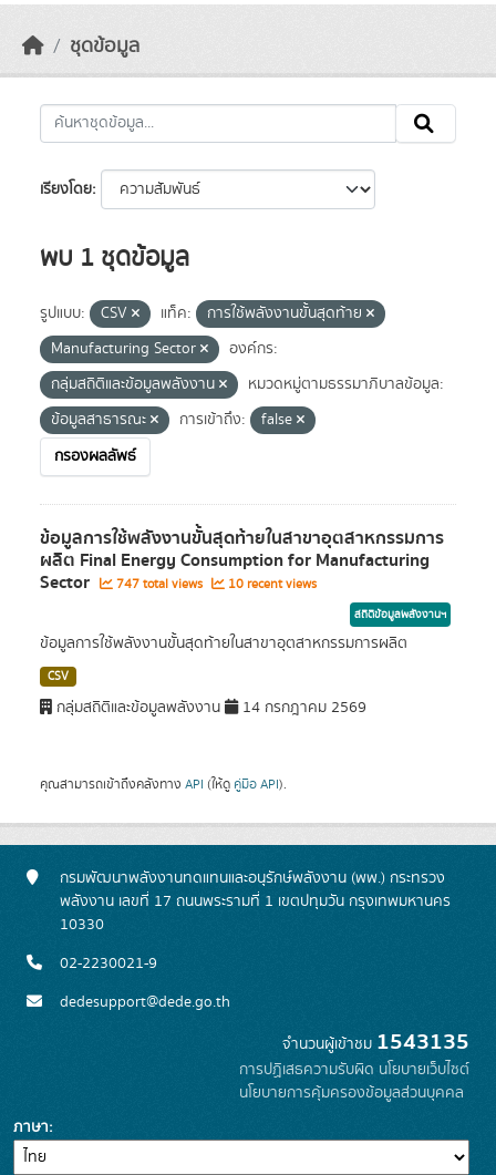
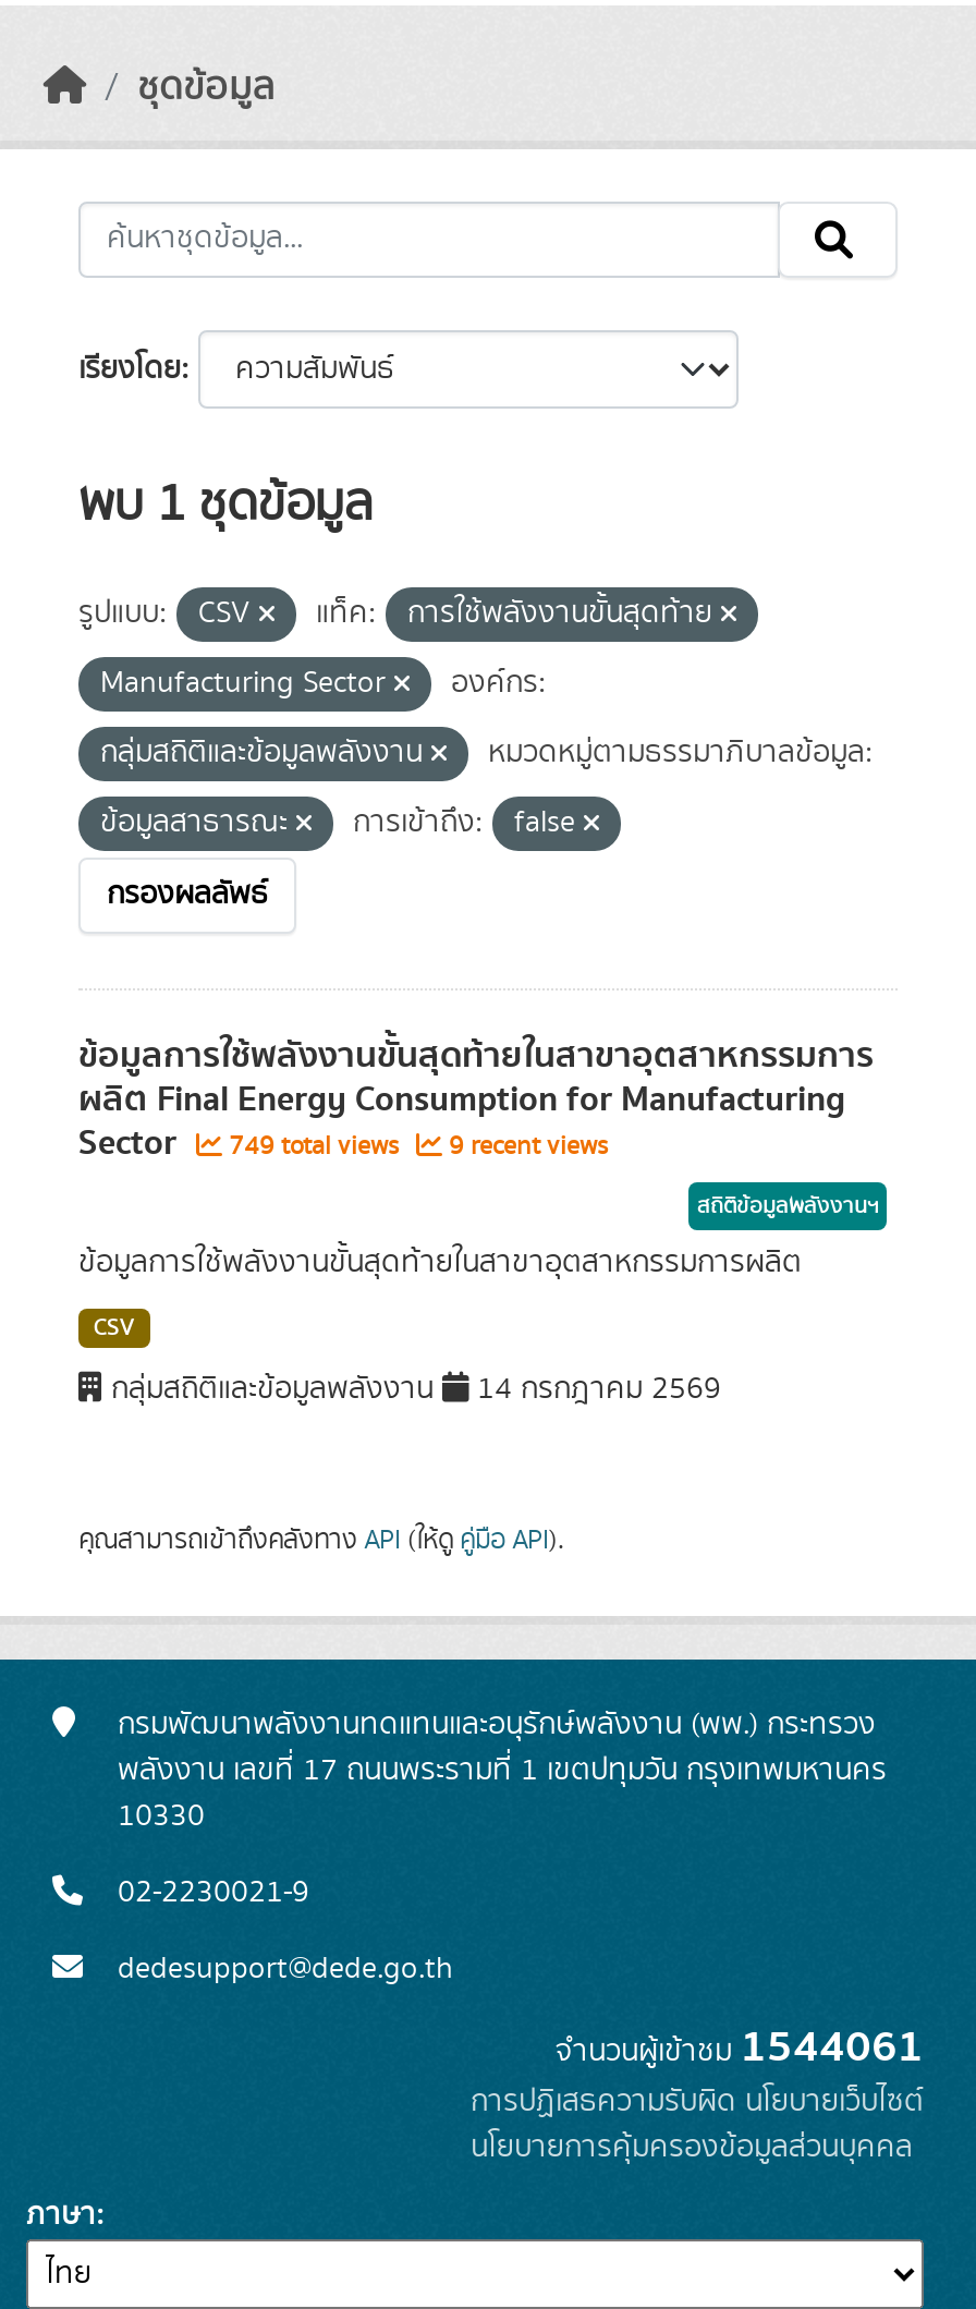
- 747 total views
+ 749 total views

- 10 recent views
+ 9 recent views

- จำนวนผู้เข้าชม1543135
+ จำนวนผู้เข้าชม1544061
